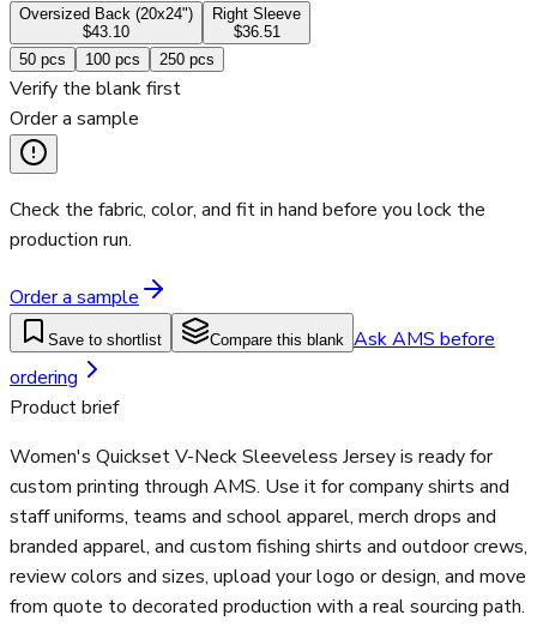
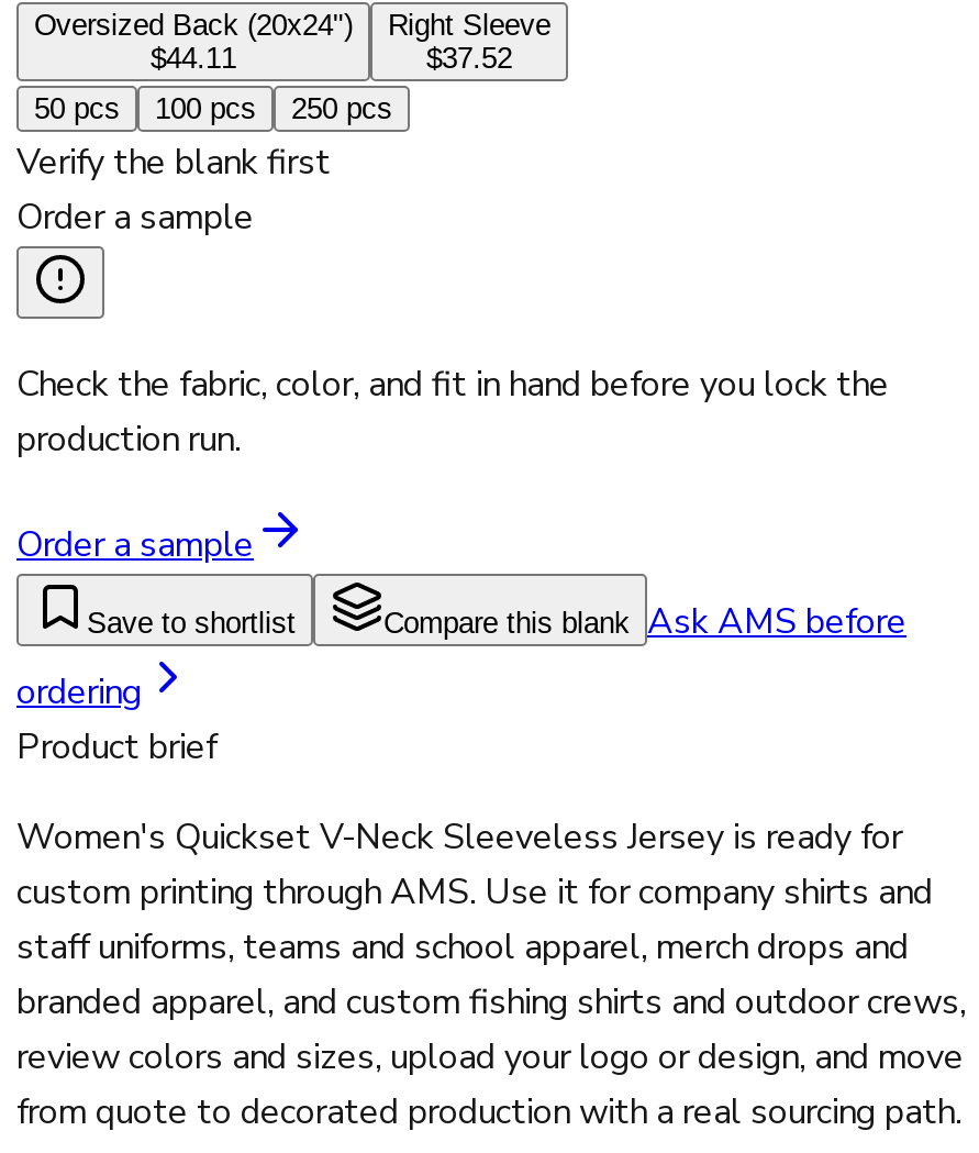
- $43.10
+ $44.11

- $36.51
+ $37.52
